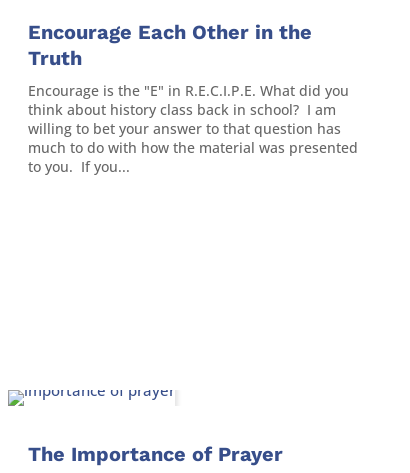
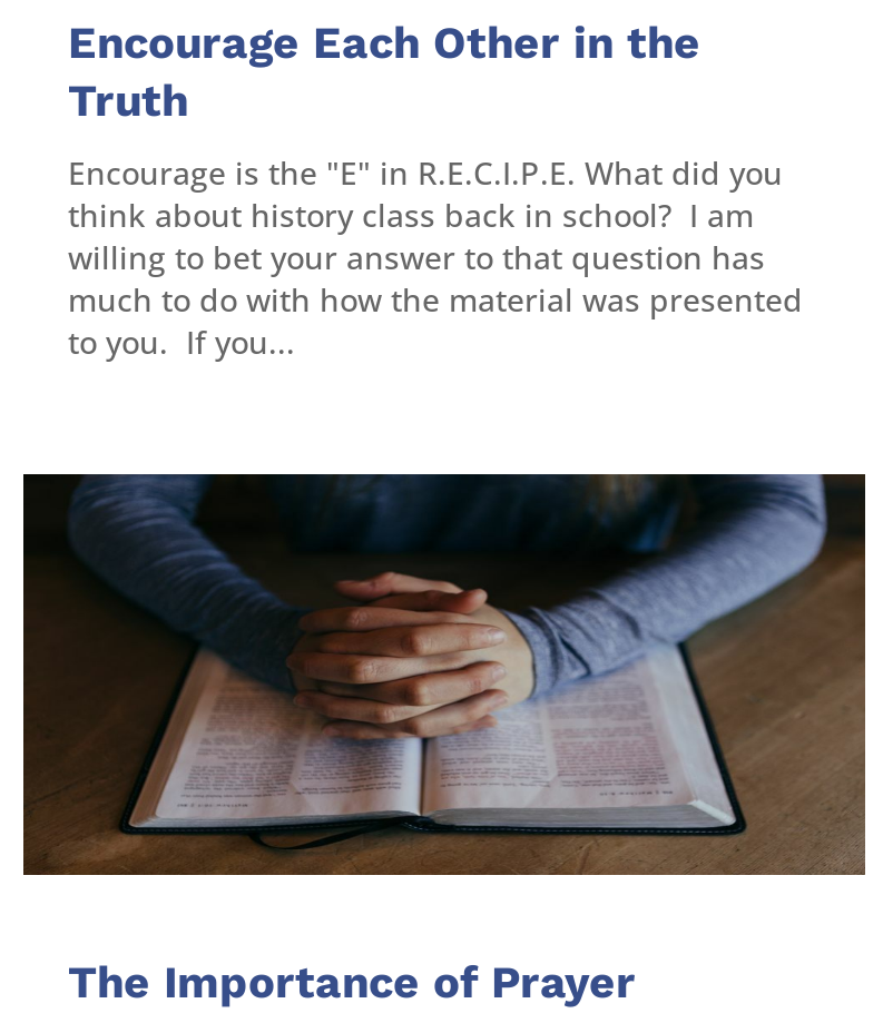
+ [image]
